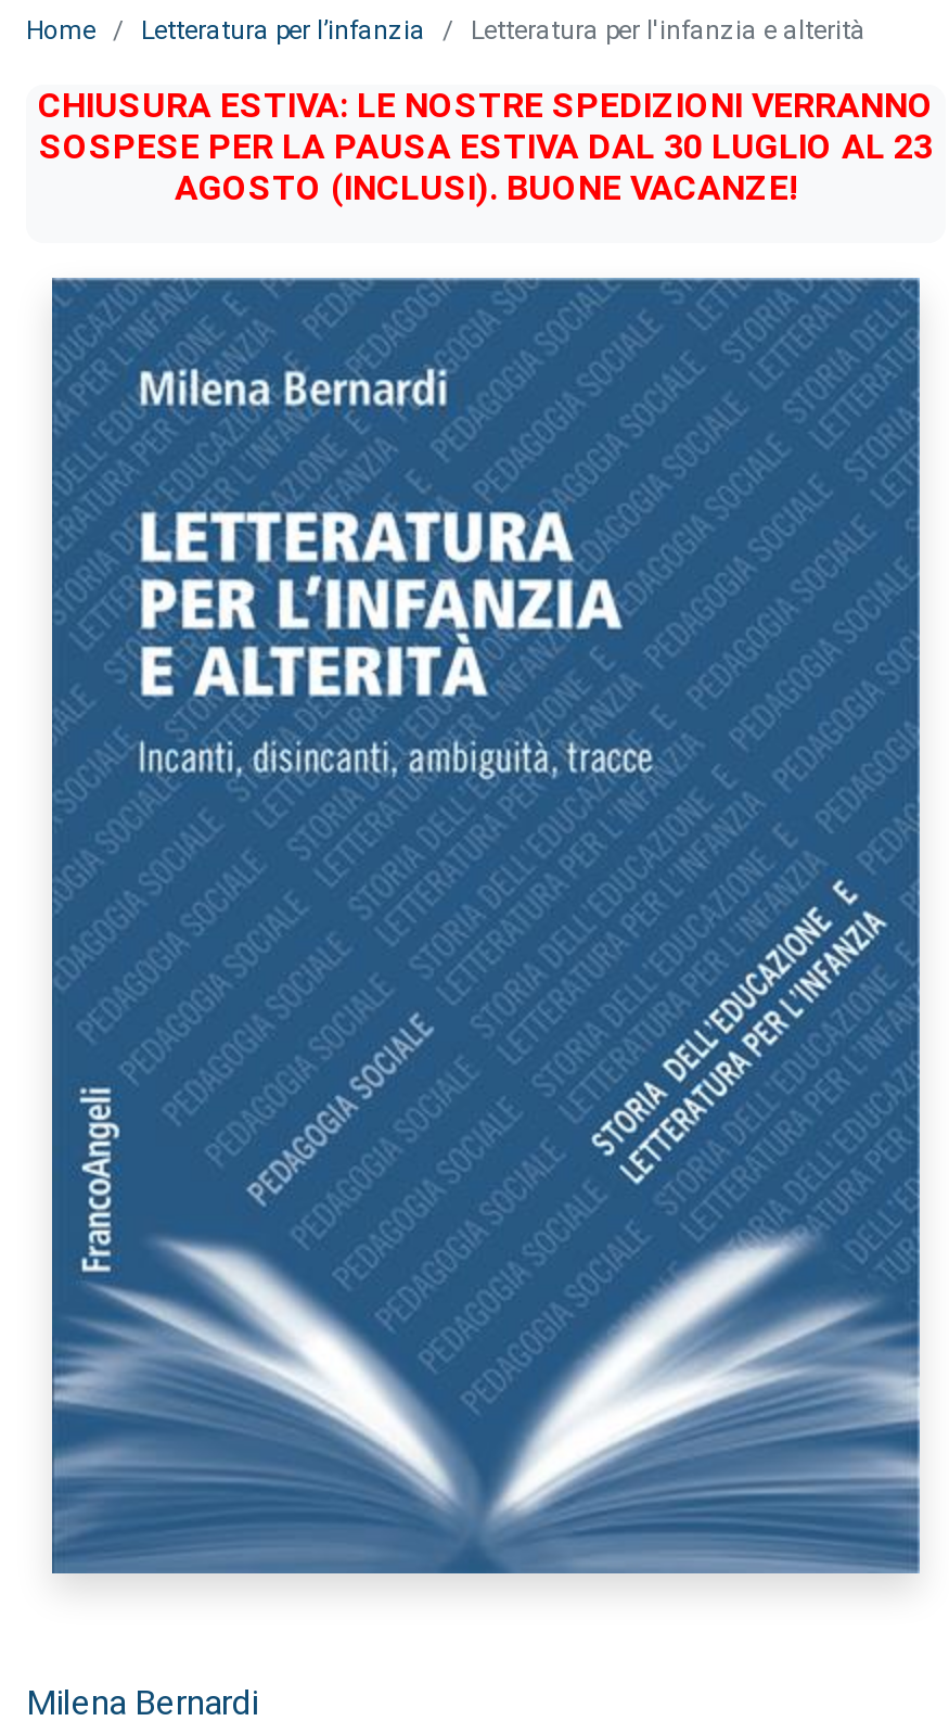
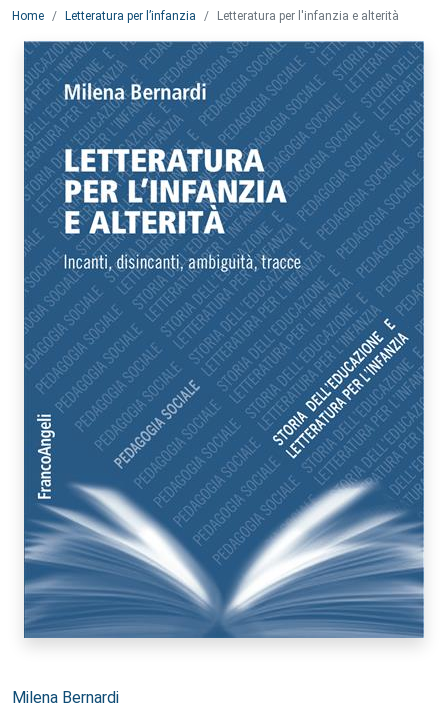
- CHIUSURA ESTIVA: LE NOSTRE SPEDIZIONI VERRANNO
- SOSPESE PER LA PAUSA ESTIVA DAL 30 LUGLIO AL 23
- AGOSTO (INCLUSI). BUONE VACANZE!
